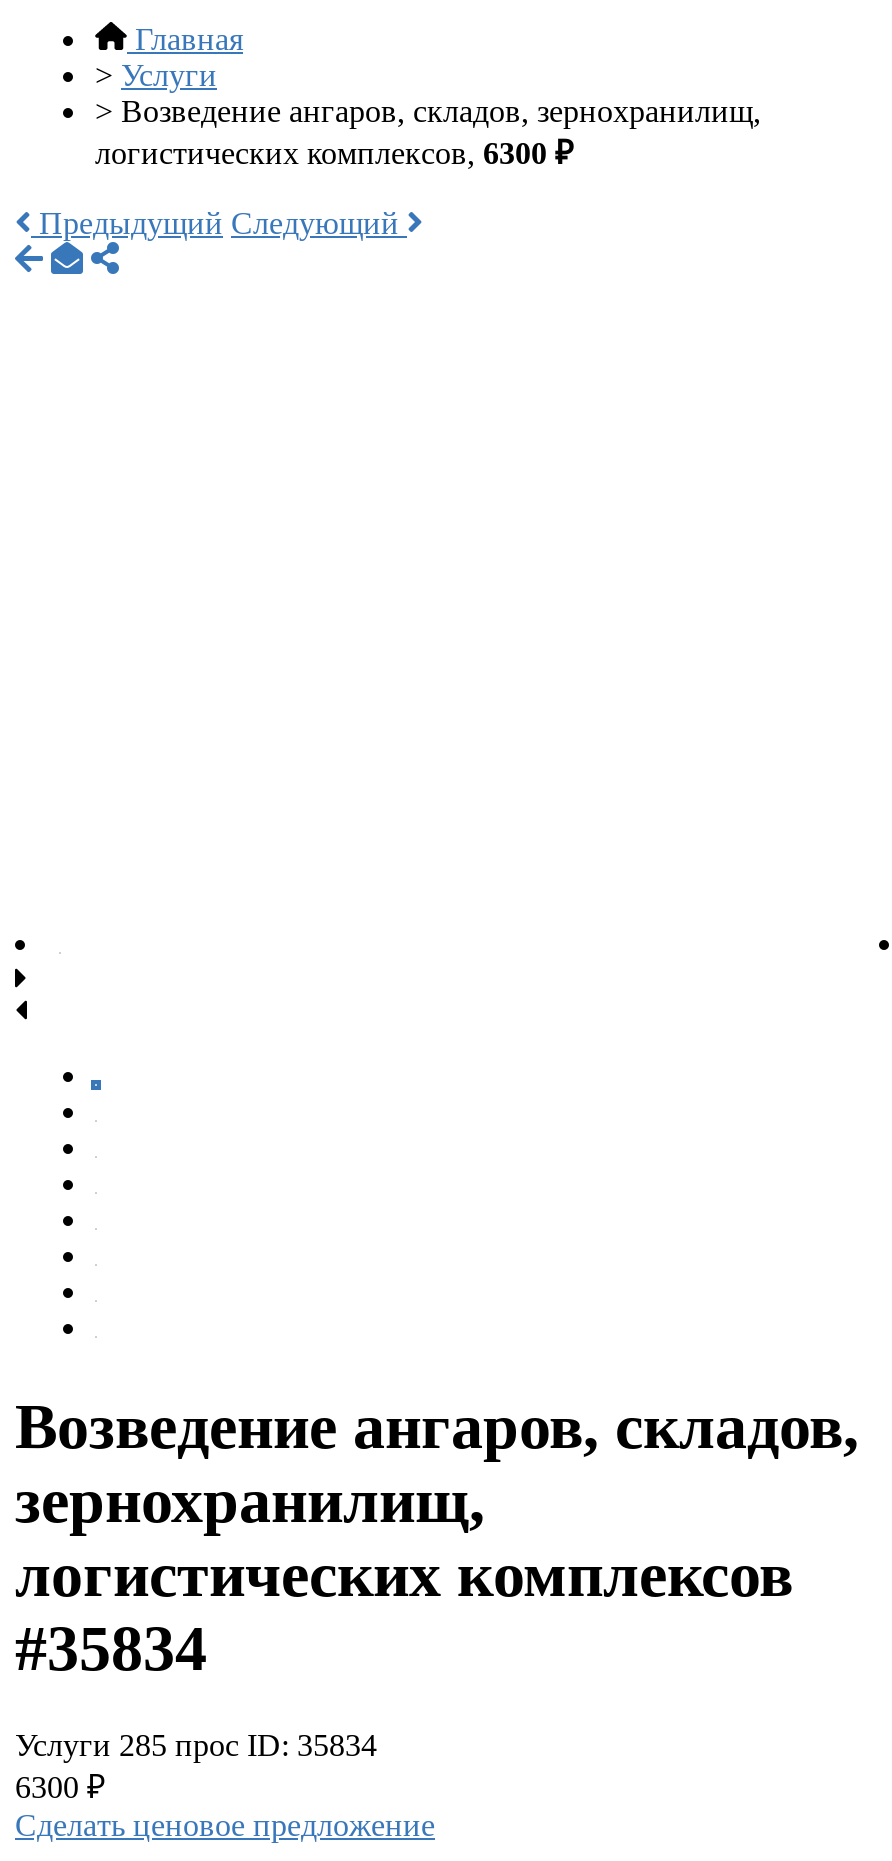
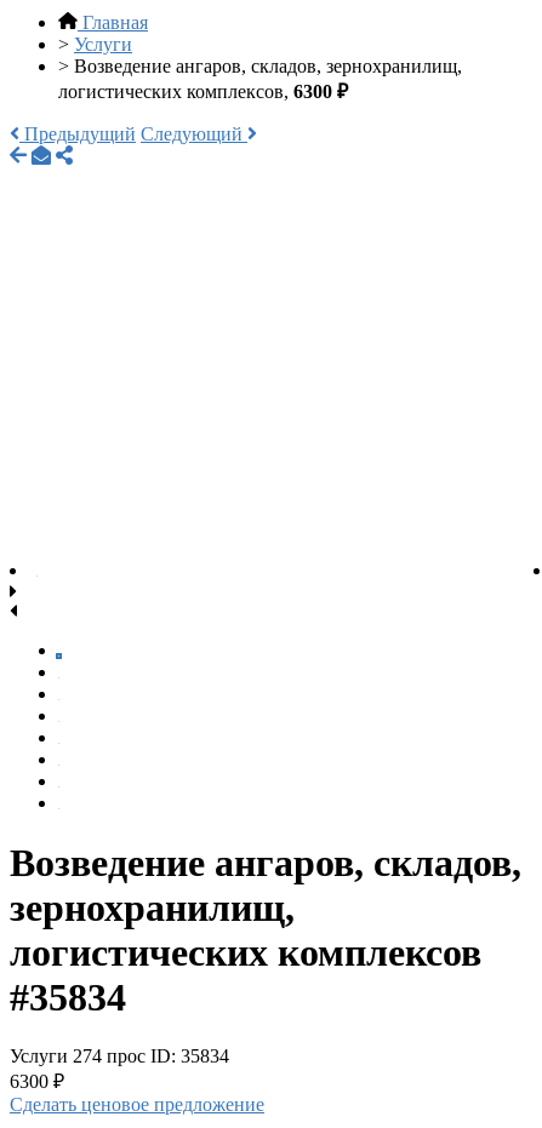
- Услуги 285 прос ID: 35834
+ Услуги 274 прос ID: 35834
